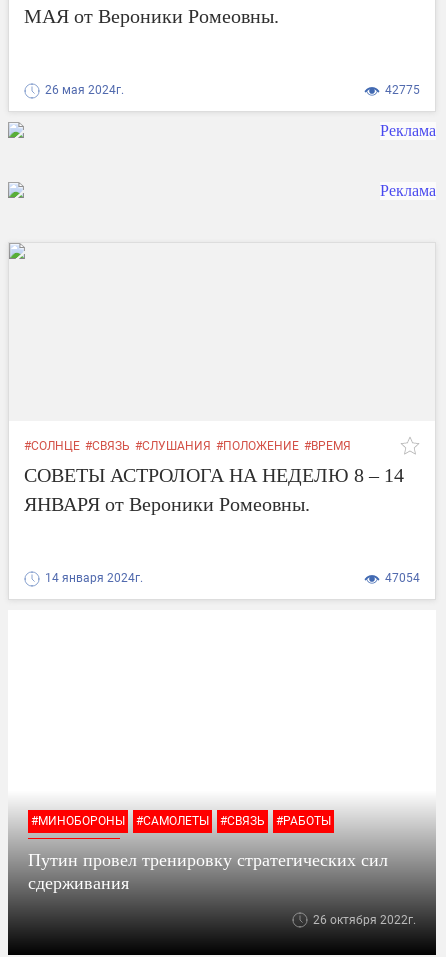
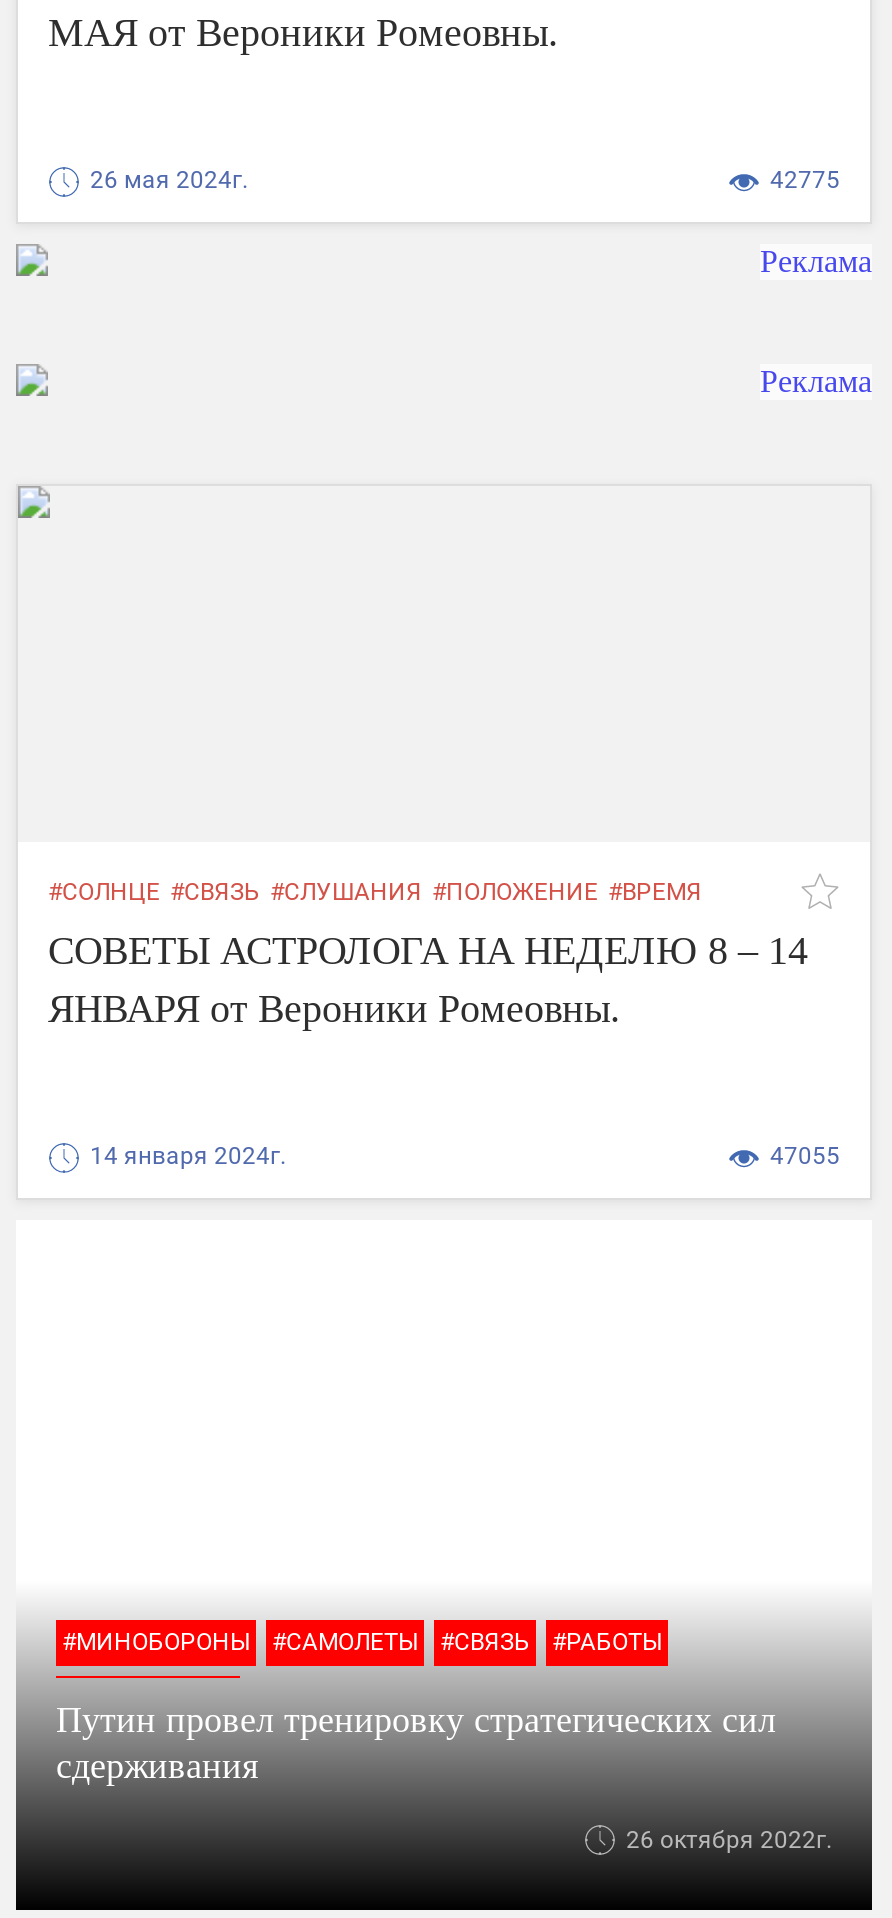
- 47054
+ 47055
